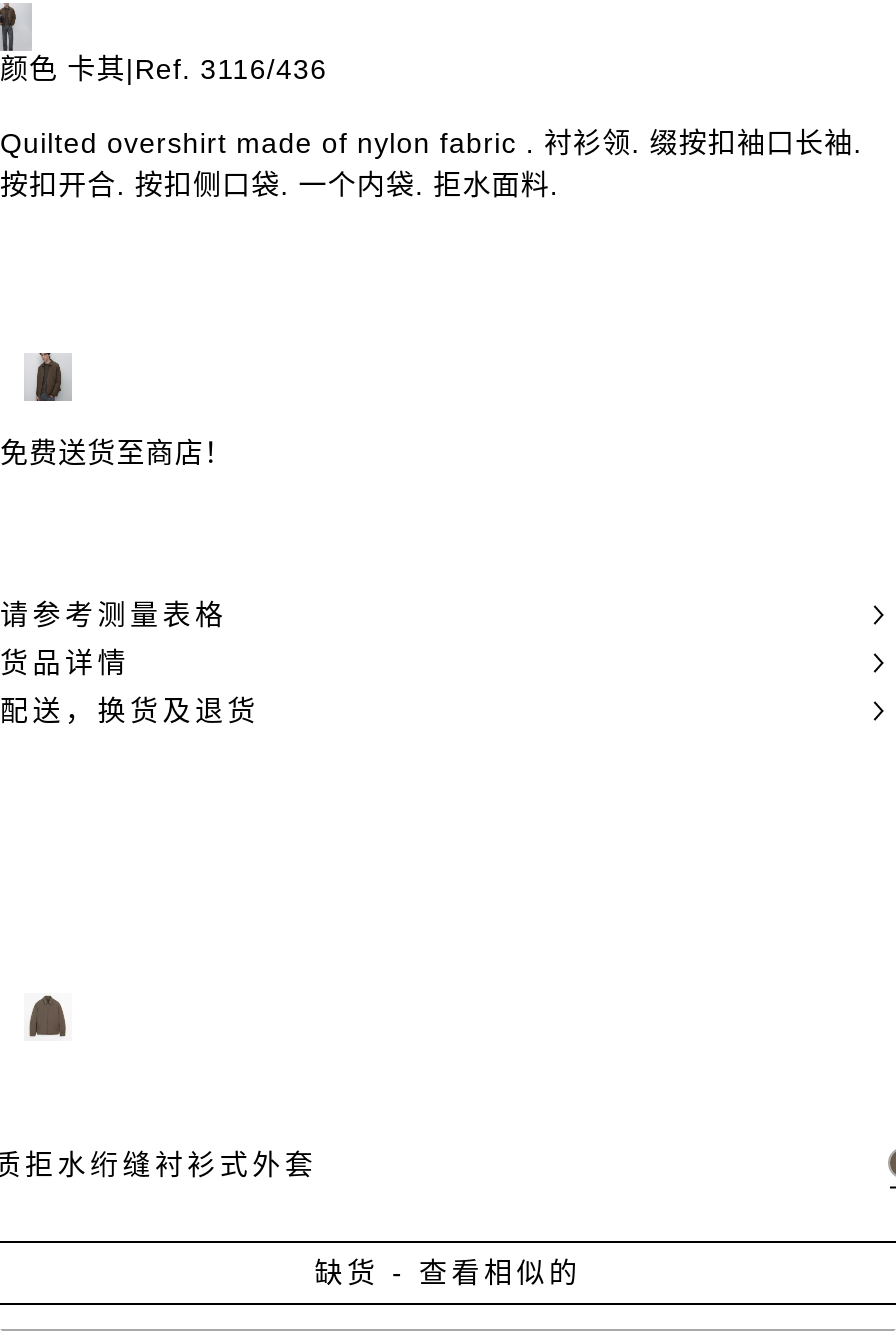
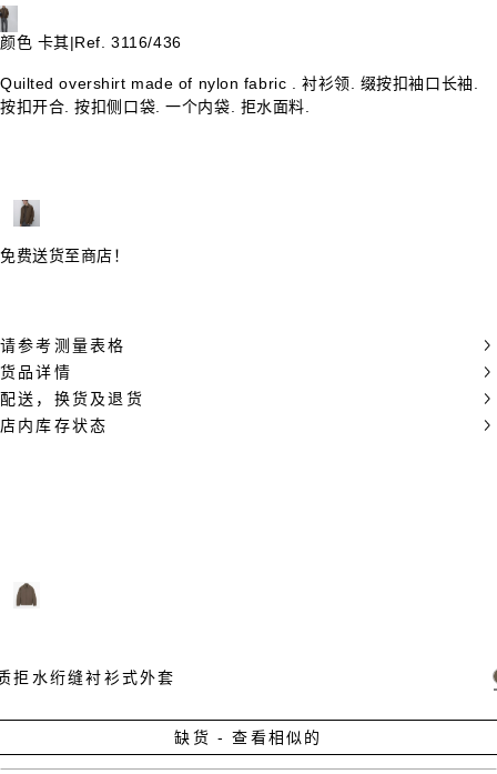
+ 店内库存状态
